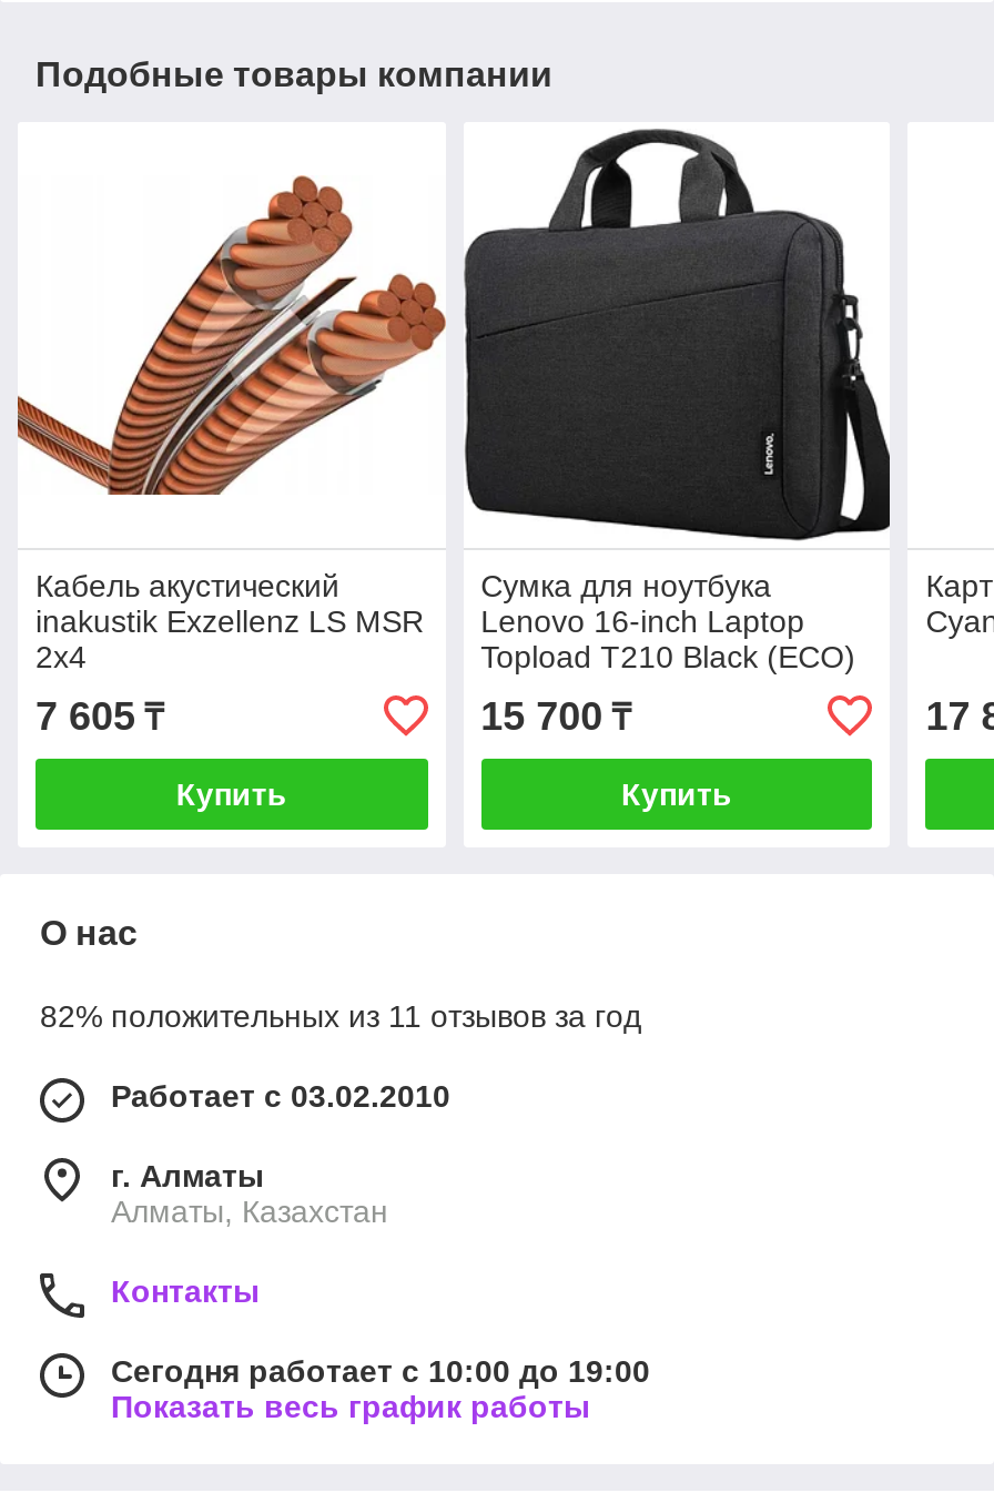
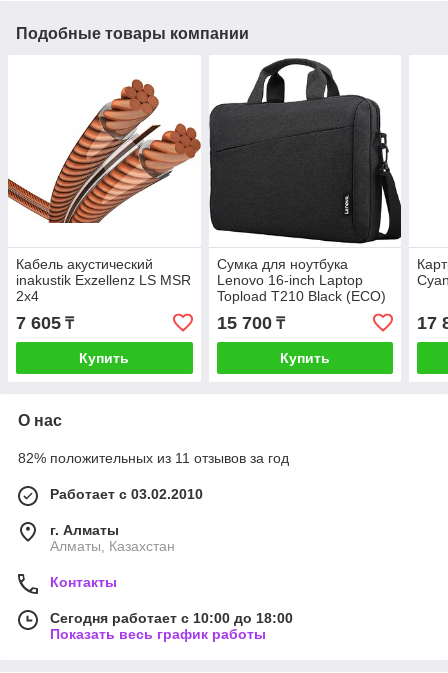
- Сегодня работает с 10:00 до 19:00
+ Сегодня работает с 10:00 до 18:00
